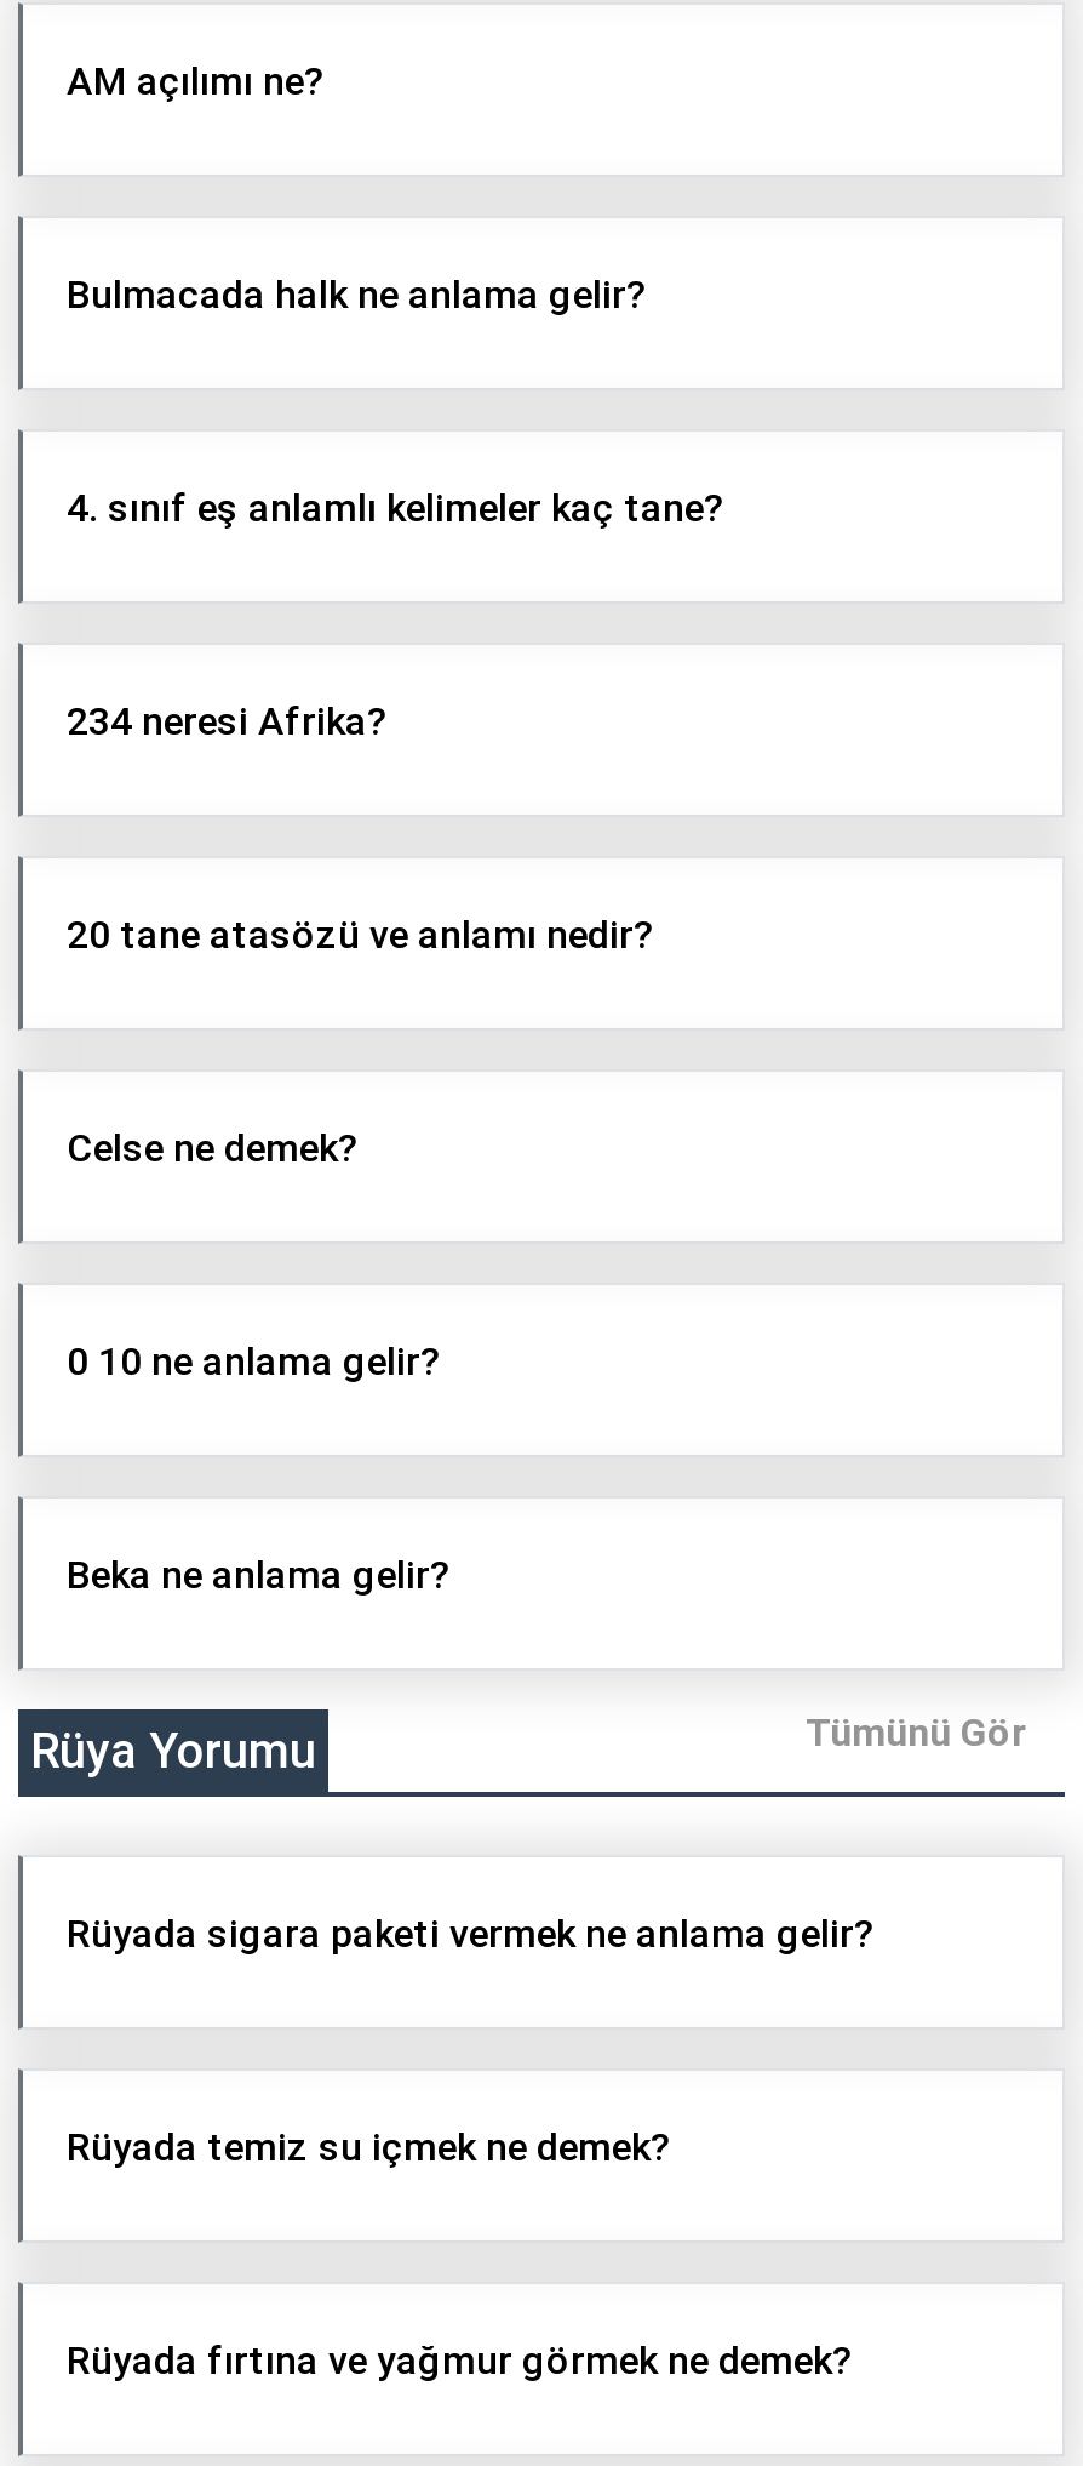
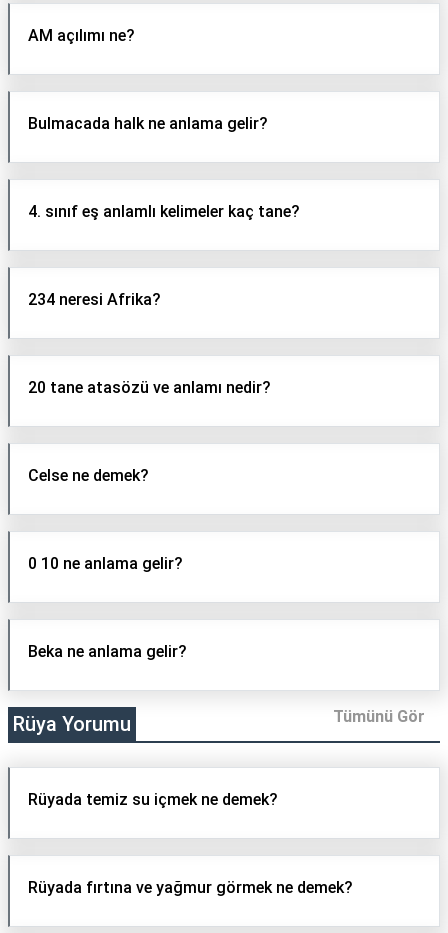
- Rüyada sigara paketi vermek ne anlama gelir?
